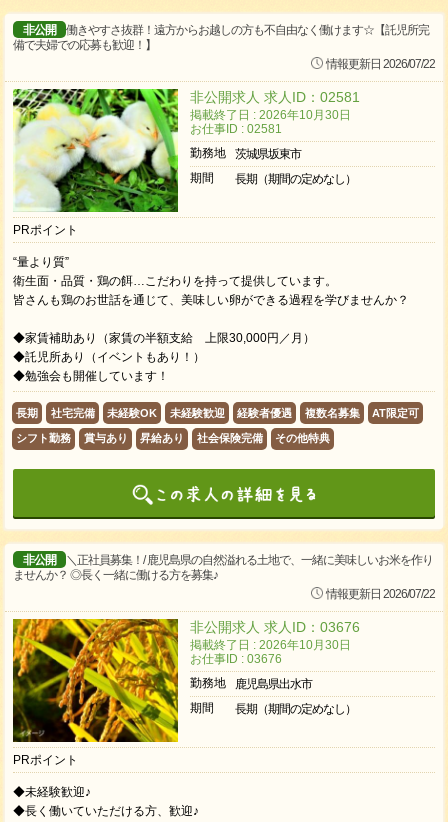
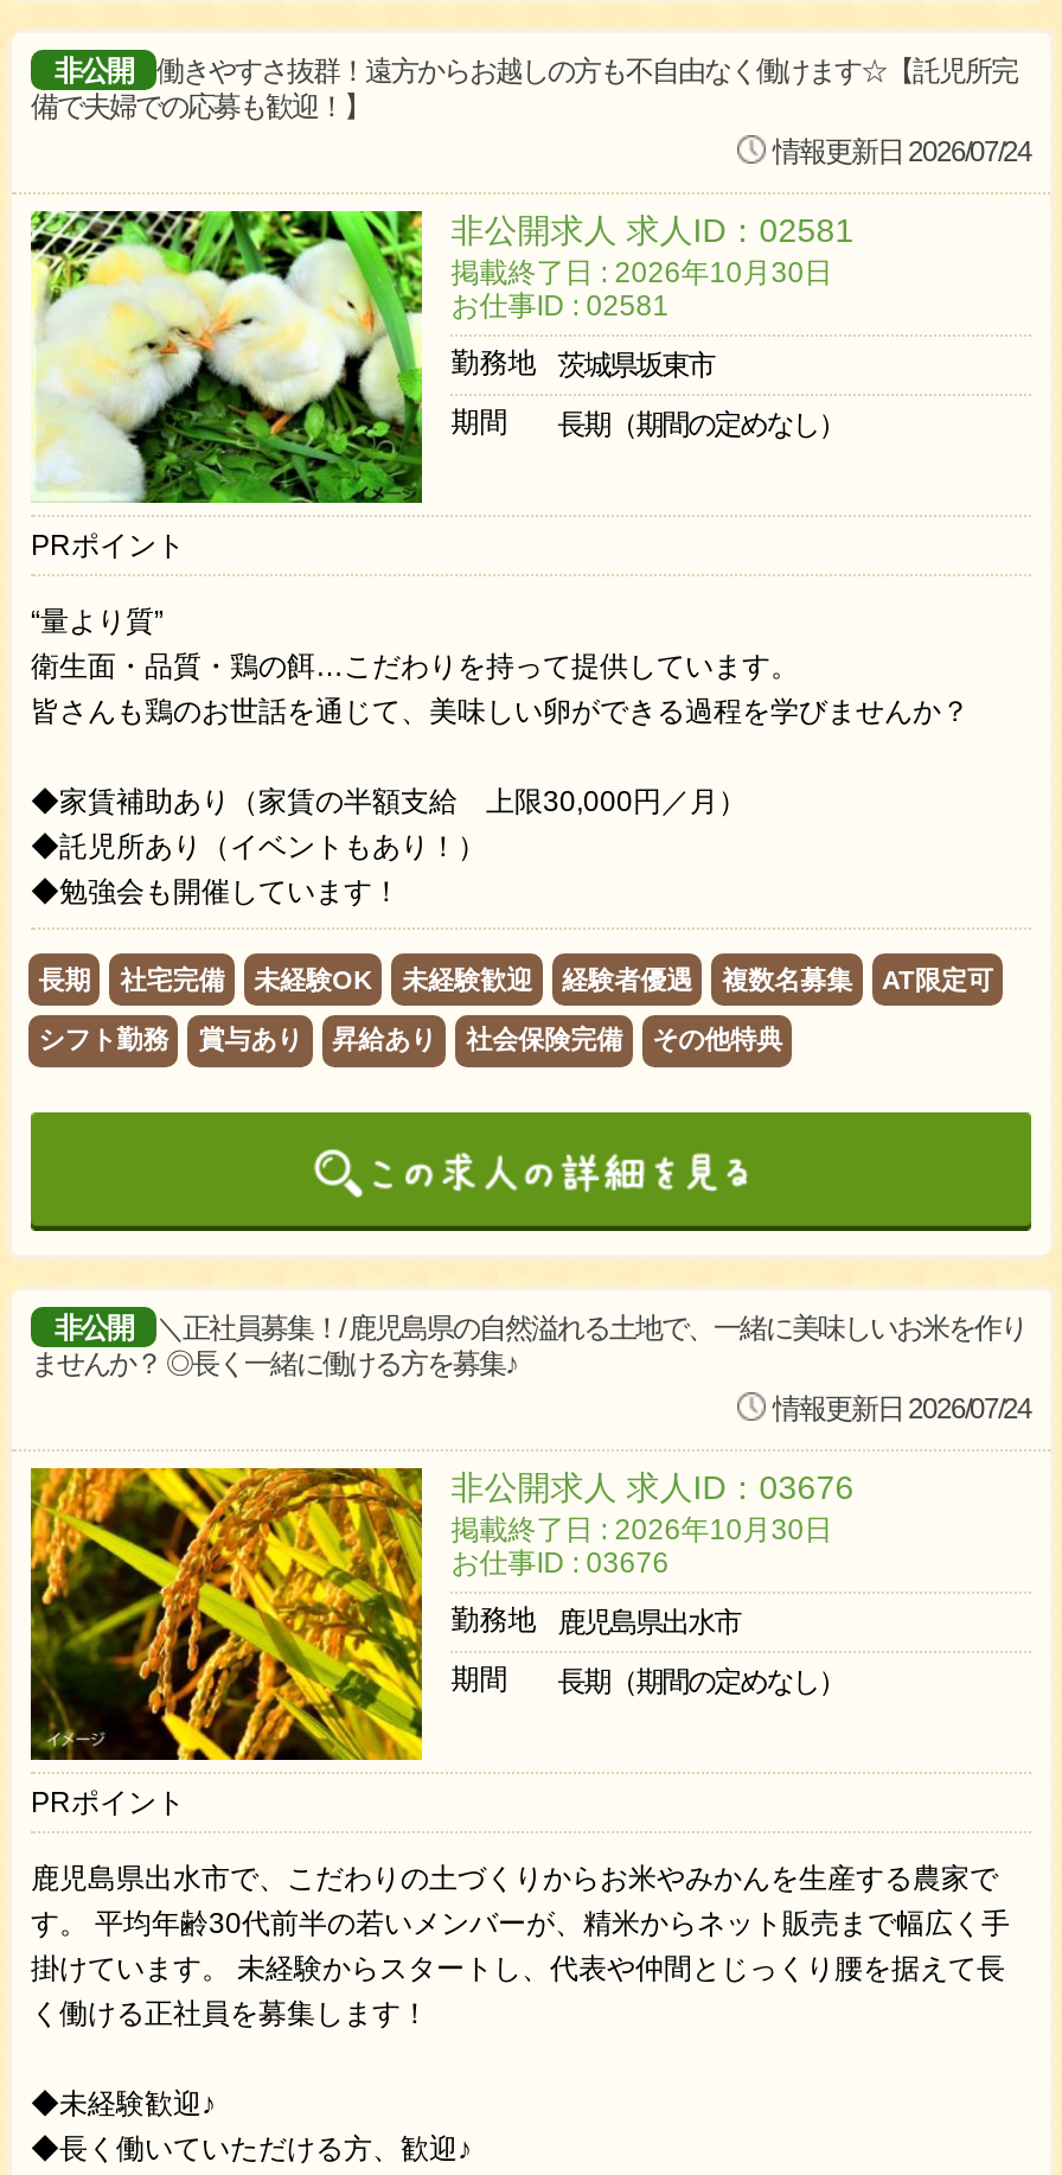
- 情報更新日 2026/07/22
+ 情報更新日 2026/07/24

- 情報更新日 2026/07/22
+ 情報更新日 2026/07/24

+ 鹿児島県出水市で、こだわりの土づくりからお米やみかんを生産する農家で
+ す。 平均年齢30代前半の若いメンバーが、精米からネット販売まで幅広く手
+ 掛けています。 未経験からスタートし、代表や仲間とじっくり腰を据えて長
+ く働ける正社員を募集します！
